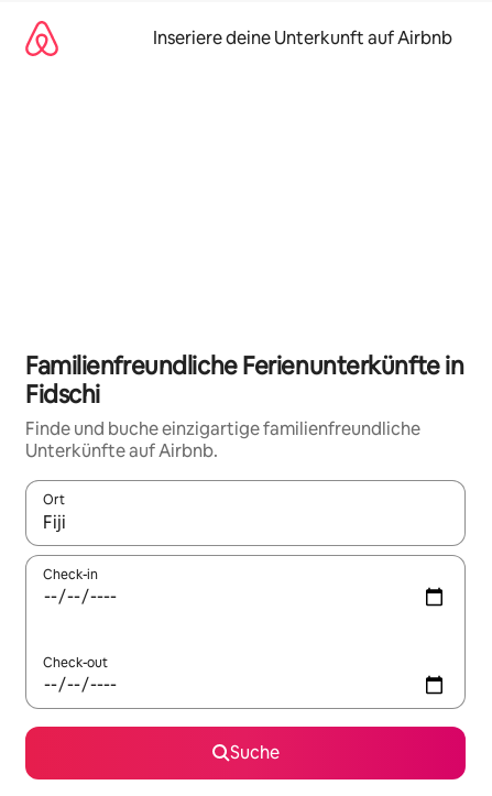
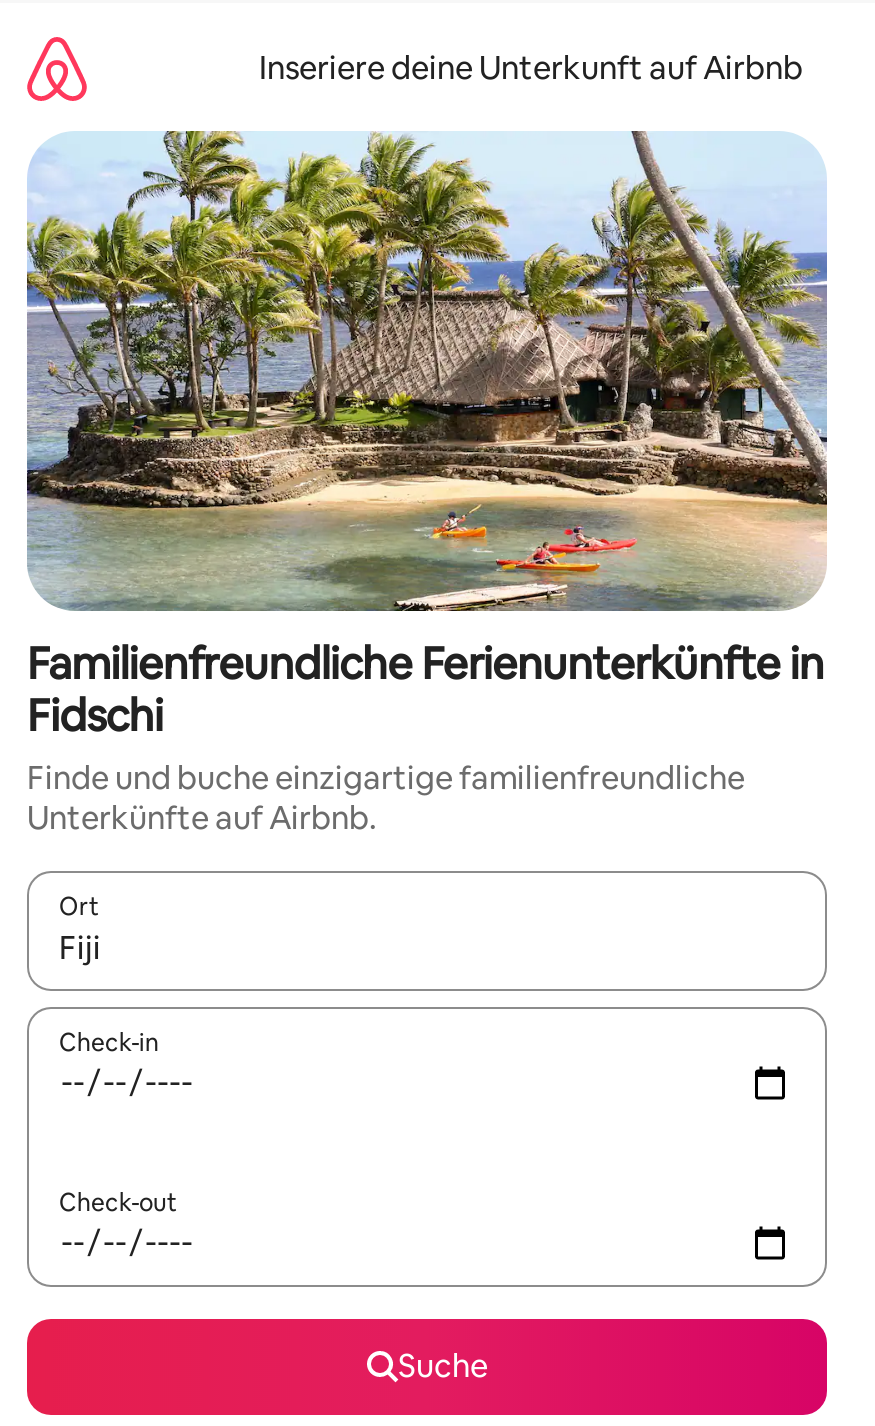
+ [image]
